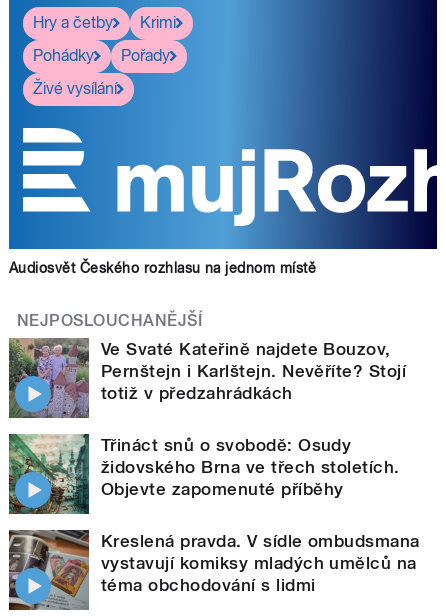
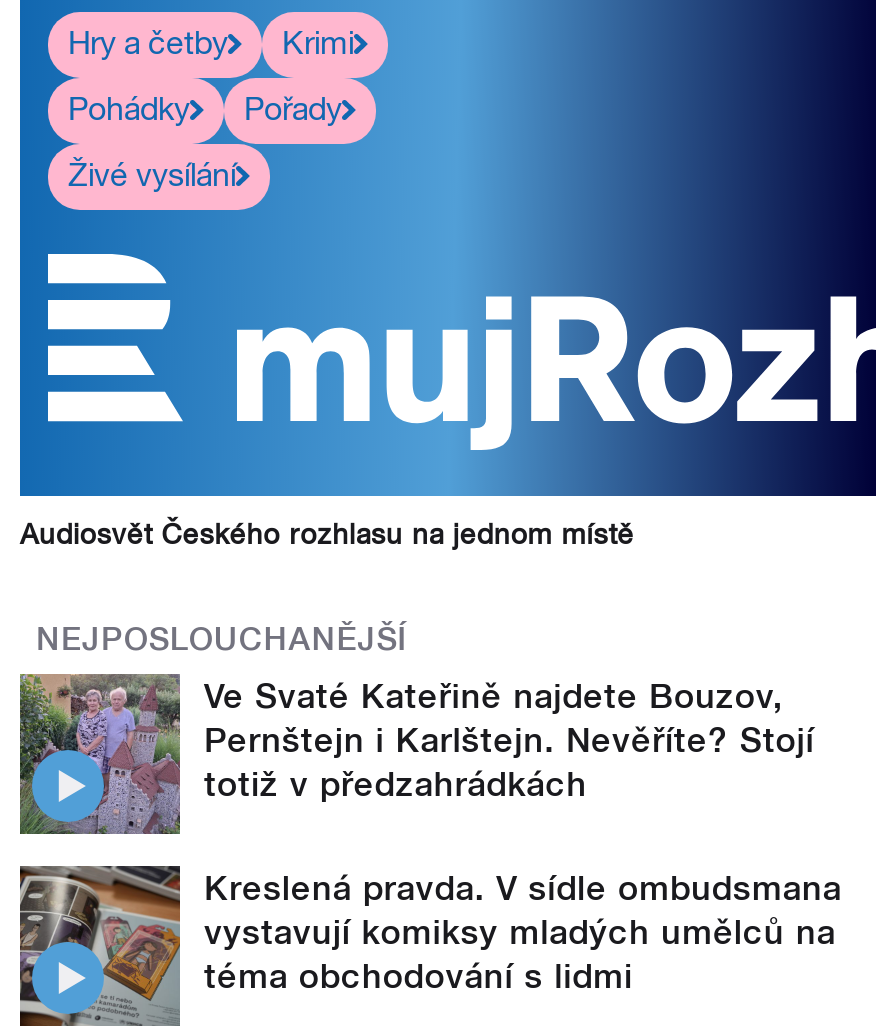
- [image]
- Třináct snů o svobodě: Osudy
- židovského Brna ve třech stoletích.
- Objevte zapomenuté příběhy
